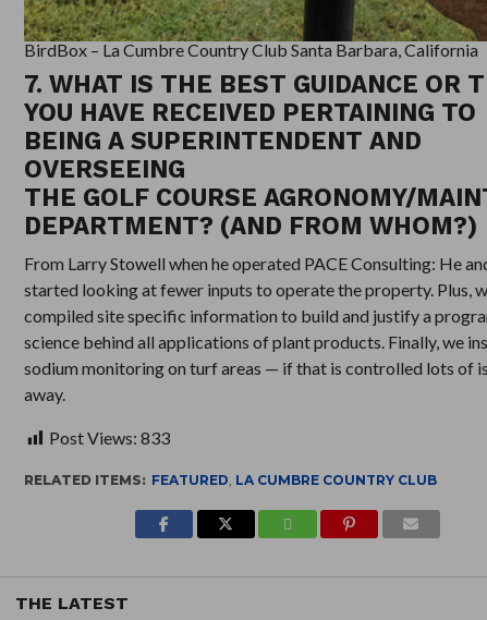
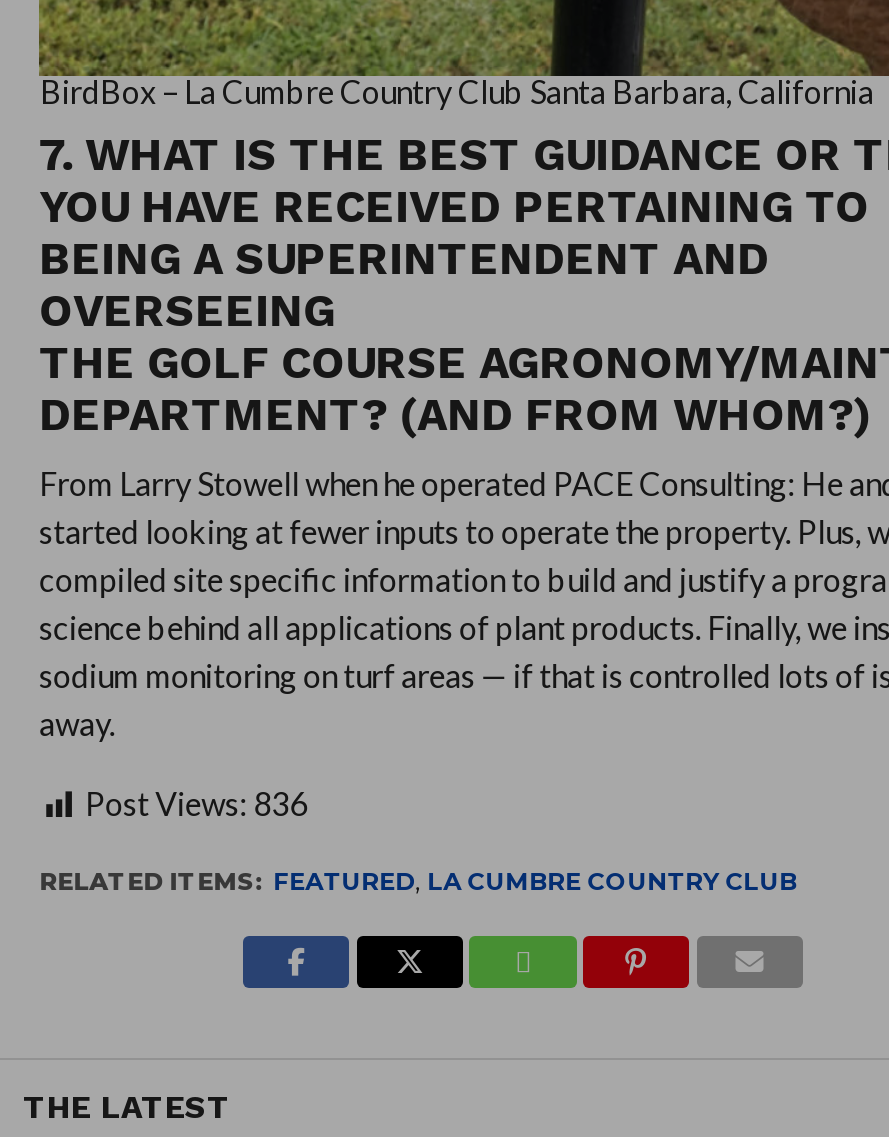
- Post Views: 833
+ Post Views: 836
